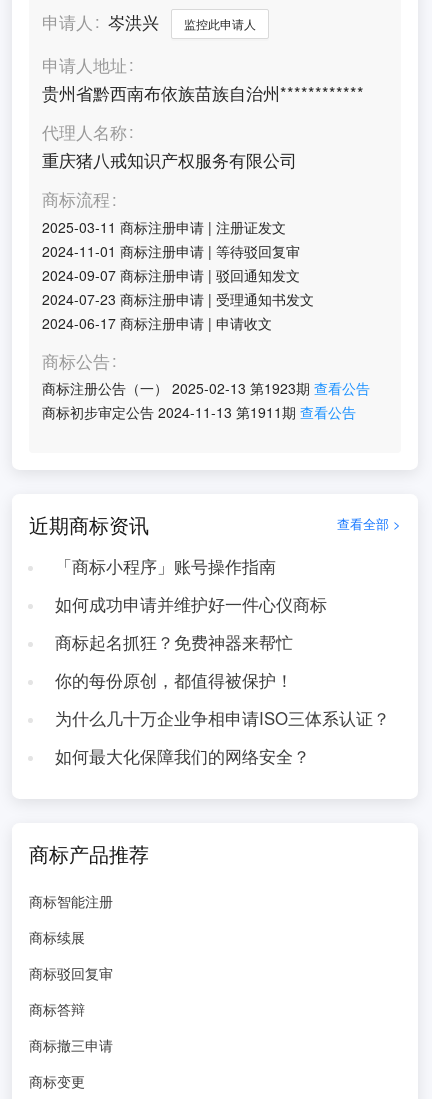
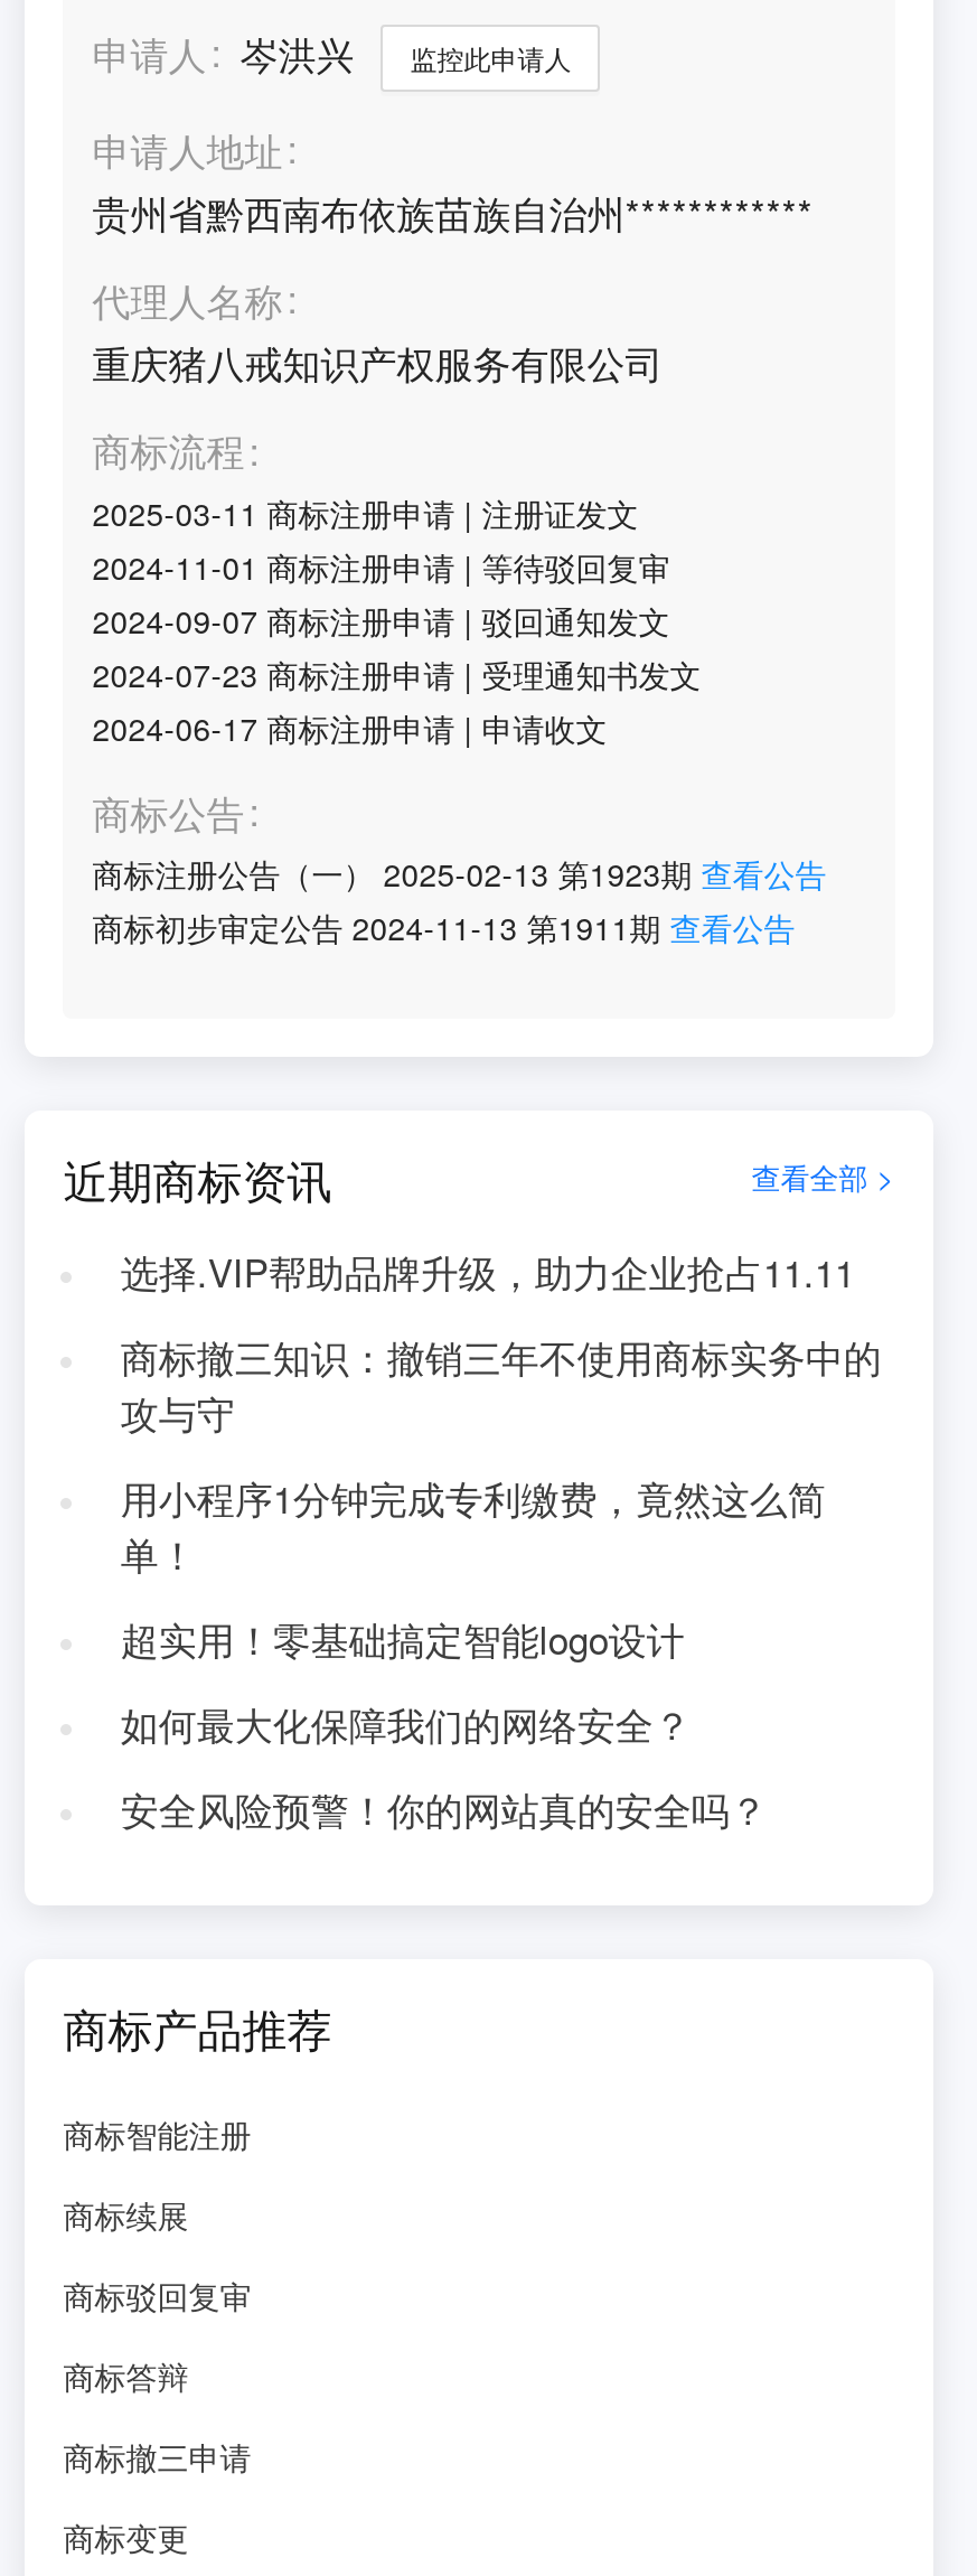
- 「商标小程序」账号操作指南
- 如何成功申请并维护好一件心仪商标
- 商标起名抓狂？免费神器来帮忙
- 你的每份原创，都值得被保护！
- 为什么几十万企业争相申请ISO三体系认证？
+ 选择.VIP帮助品牌升级，助力企业抢占11.11
+ 商标撤三知识：撤销三年不使用商标实务中的
+ 攻与守
+ 用小程序1分钟完成专利缴费，竟然这么简
+ 单！
+ 超实用！零基础搞定智能logo设计

+ 安全风险预警！你的网站真的安全吗？
